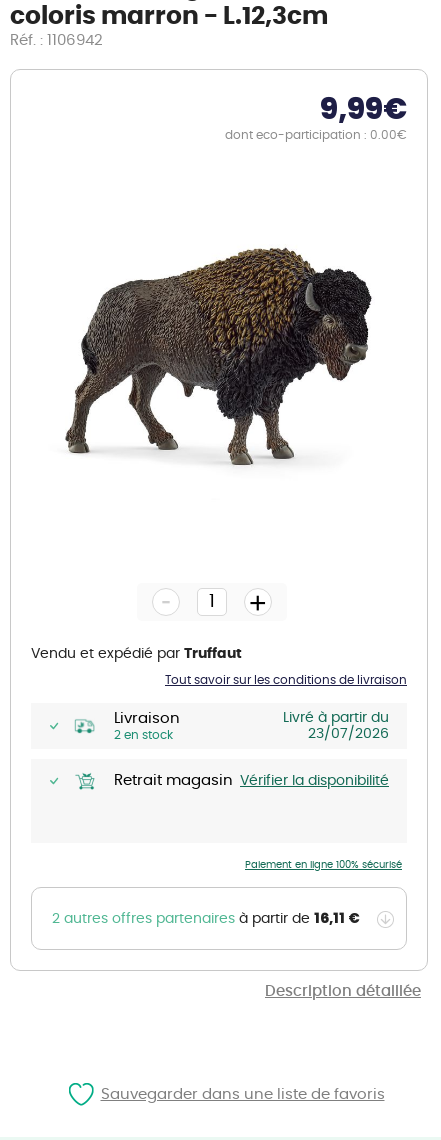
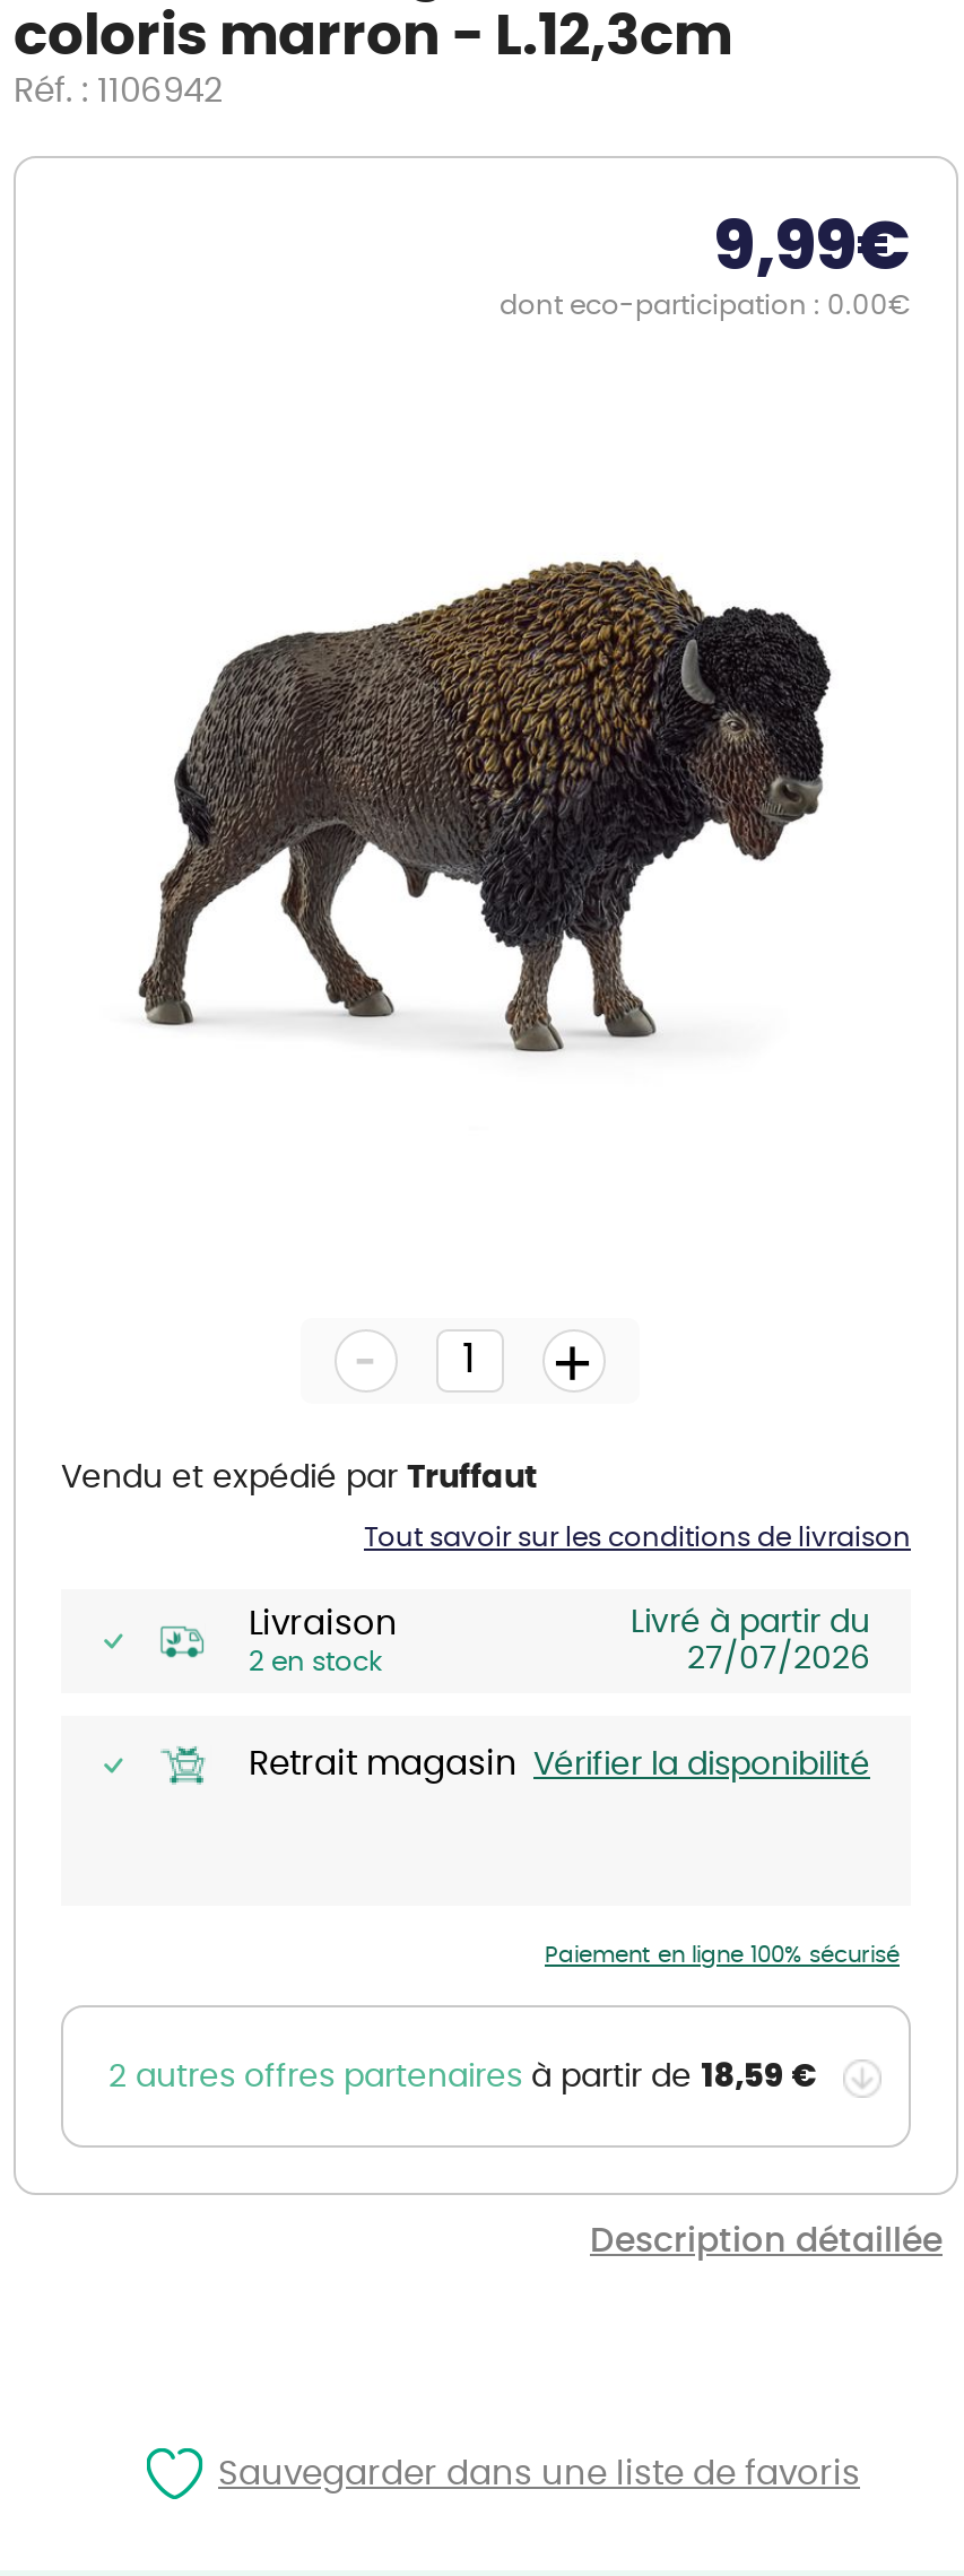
- 23/07/2026
+ 27/07/2026

- 2 autres offres partenaires à partir de 16,11 €
+ 2 autres offres partenaires à partir de 18,59 €
